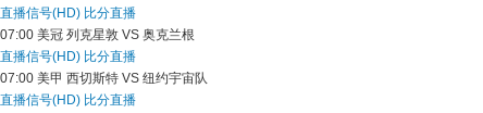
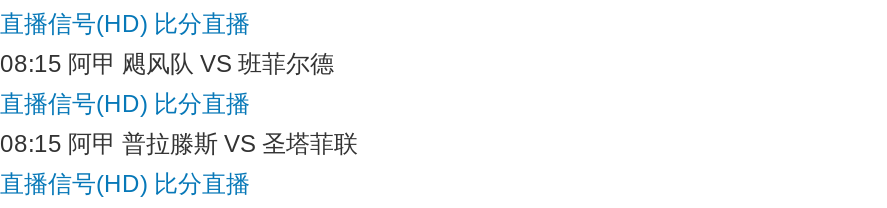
- 07:00 美冠列克星敦 VS 奥克兰根
+ 08:15 阿甲飓风队 VS 班菲尔德

- 07:00 美甲西切斯特 VS 纽约宇宙队
+ 08:15 阿甲普拉滕斯 VS 圣塔菲联
